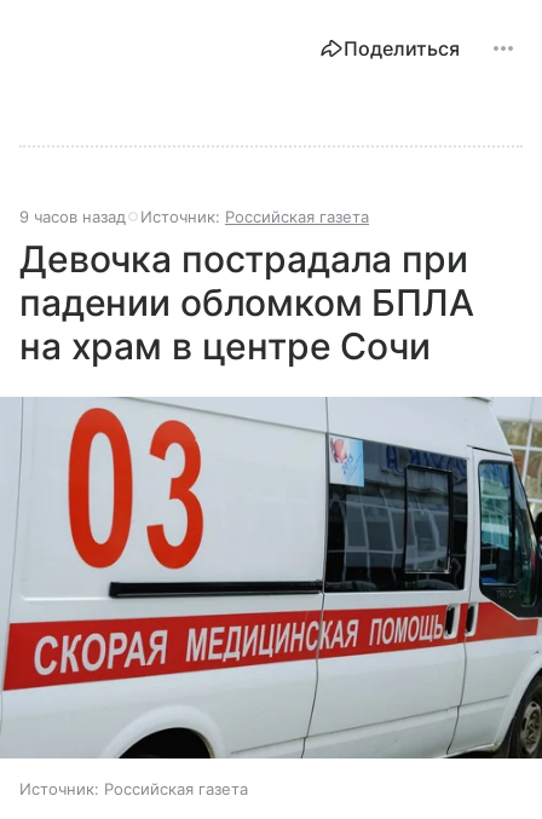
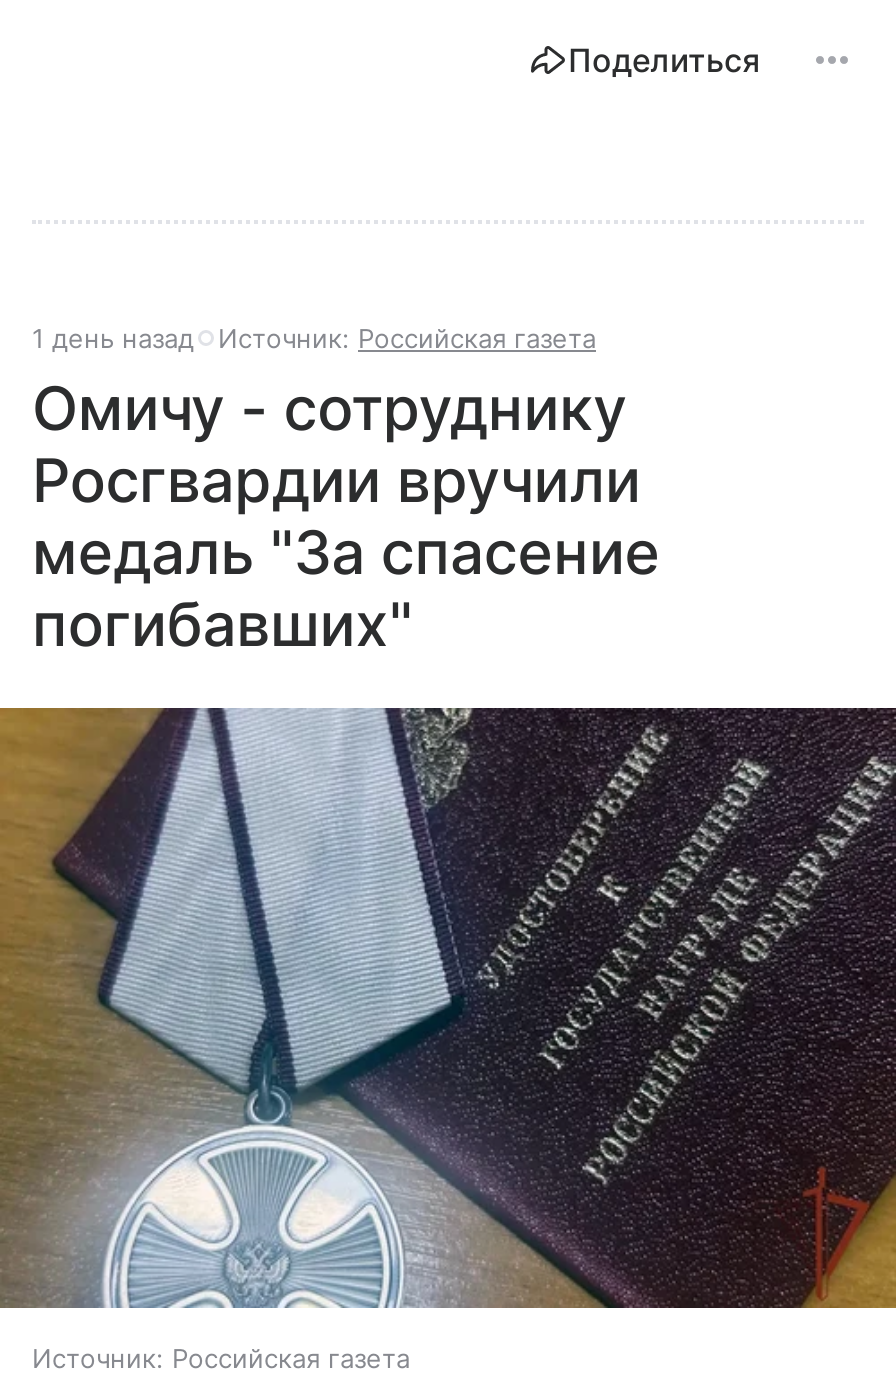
- 9 часов назад Источник: Российская газета
+ 1 день назад Источник: Российская газета

- Девочка пострадала при
- падении обломком БПЛА
- на храм в центре Сочи
+ Омичу - сотруднику
+ Росгвардии вручили
+ медаль "За спасение
+ погибавших"

- [image]
+ [image]
